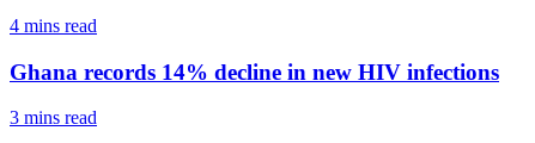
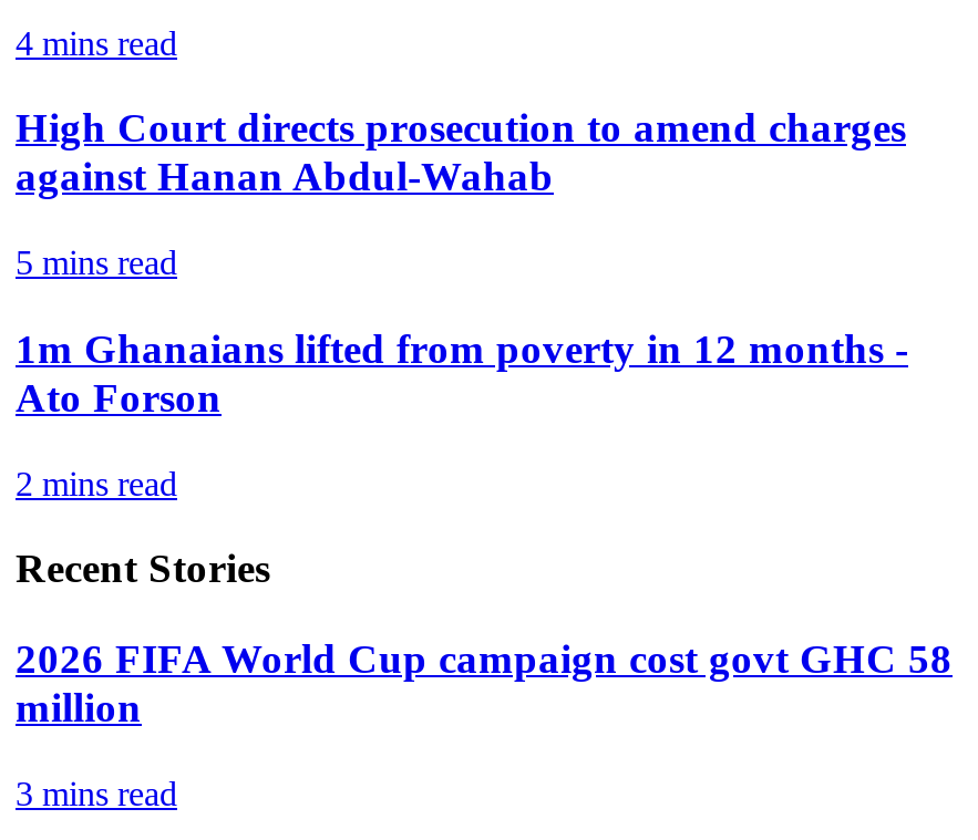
- Ghana records 14% decline in new HIV infections
+ High Court directs prosecution to amend charges
+ against Hanan Abdul-Wahab
+ 5 mins read
+ 1m Ghanaians lifted from poverty in 12 months -
+ Ato Forson
+ 2 mins read
+ Recent Stories
+ 2026 FIFA World Cup campaign cost govt GHC 58
+ million
